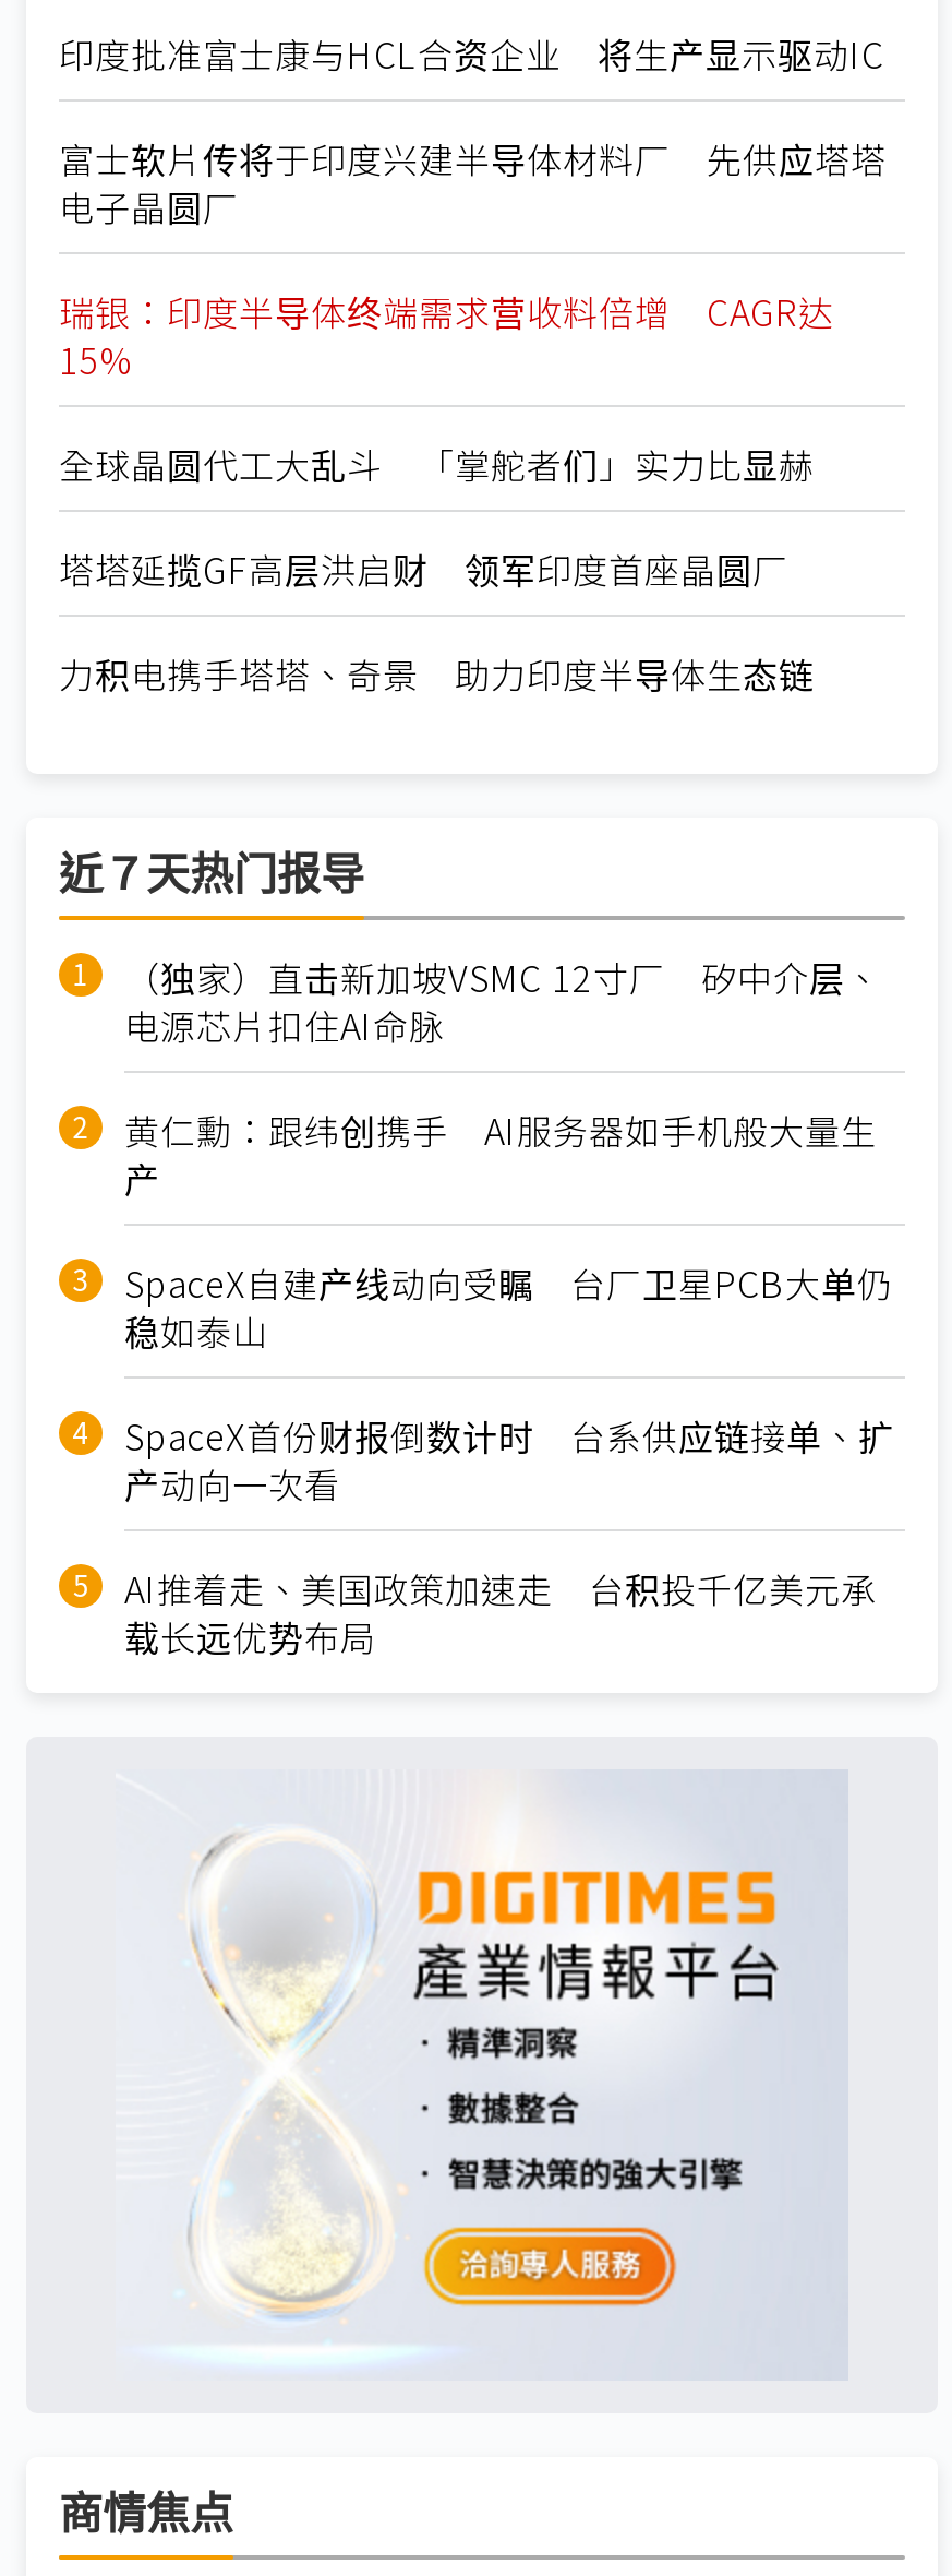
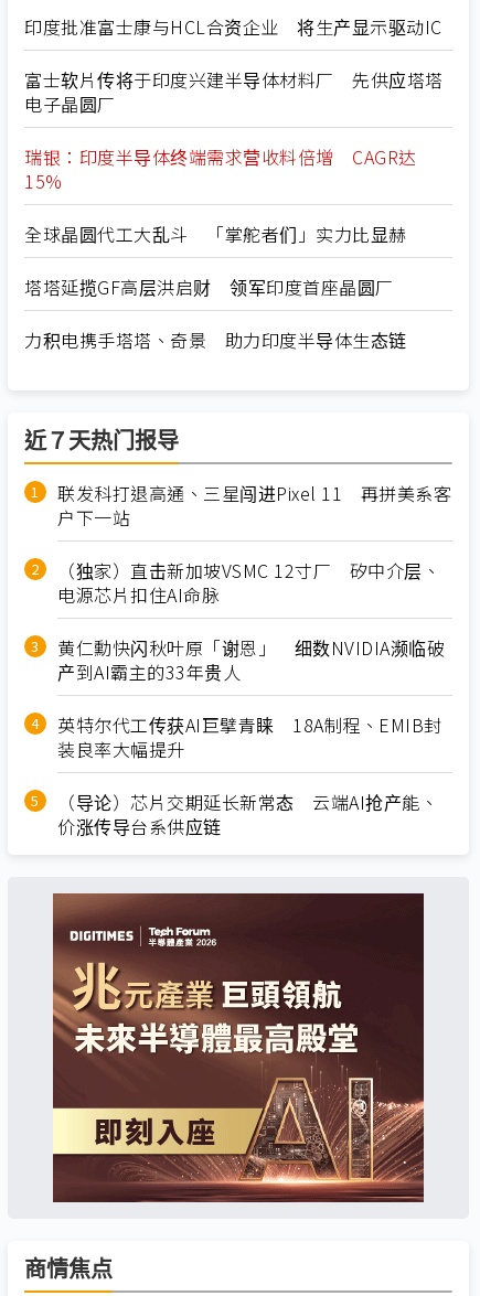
+ 联发科打退高通、三星闯进Pixel 11 再拼美系客
+ 户下一站

moved down: （独家）直击新加坡VSMC 12寸厂 矽中介层、 | 电源芯片扣住AI命脉

- 黄仁勳：跟纬创携手 AI服务器如手机般大量生
- 产
- SpaceX自建产线动向受瞩 台厂卫星PCB大单仍
- 稳如泰山
- SpaceX首份财报倒数计时 台系供应链接单、扩
- 产动向一次看
- AI推着走、美国政策加速走 台积投千亿美元承
- 载长远优势布局
+ 黄仁勳快闪秋叶原「谢恩」 细数NVIDIA濒临破
+ 产到AI霸主的33年贵人
+ 英特尔代工传获AI巨擘青睐 18A制程、EMIB封
+ 装良率大幅提升
+ （导论）芯片交期延长新常态 云端AI抢产能、
+ 价涨传导台系供应链

- [image]
+ [image]
